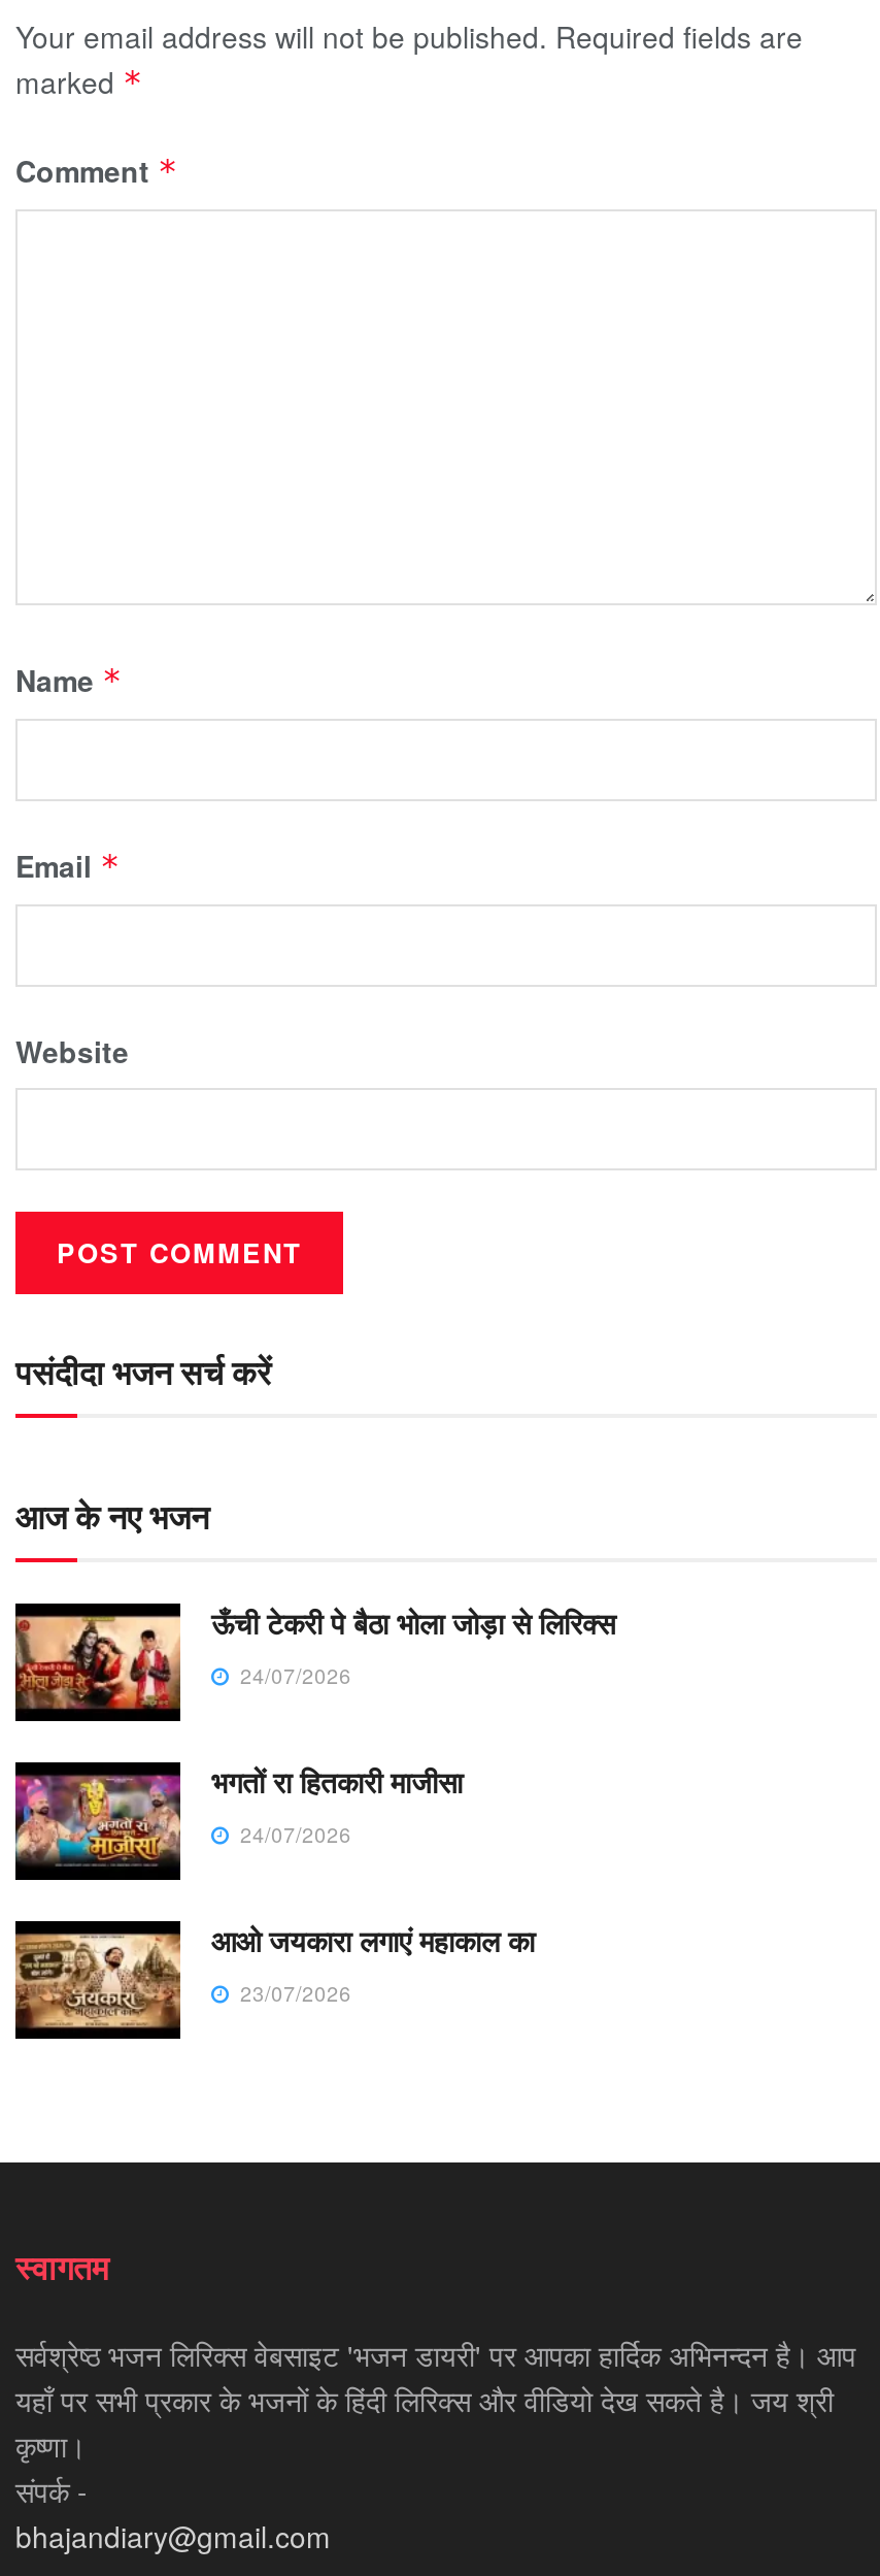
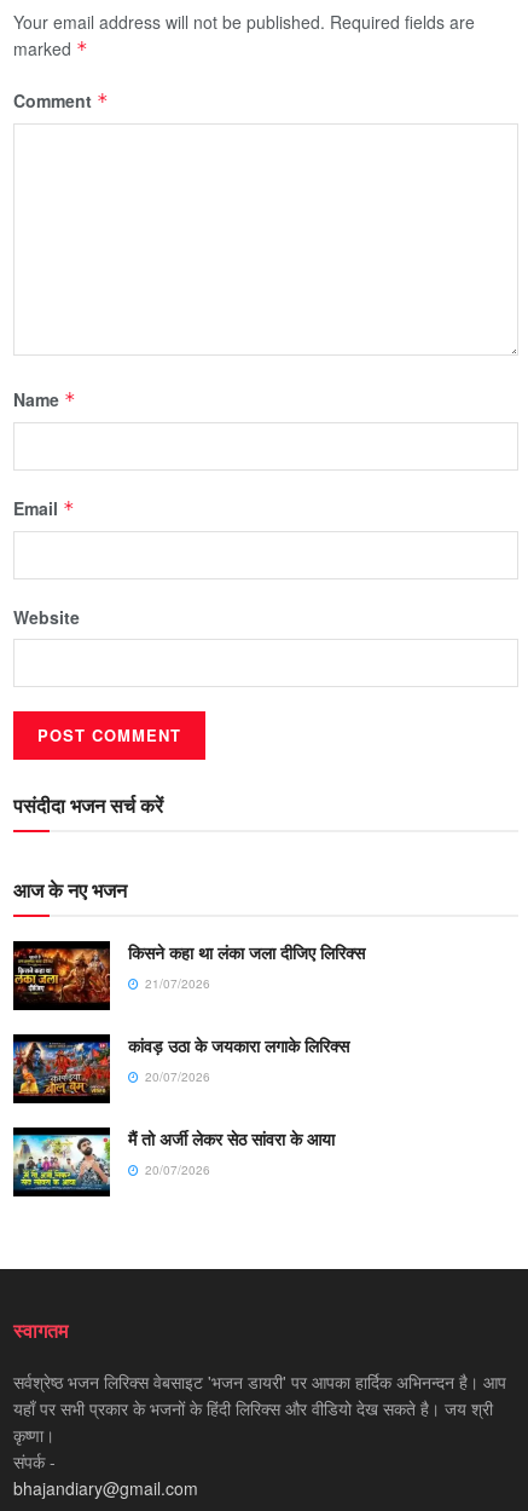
- [image]
- ऊँची टेकरी पे बैठा भोला जोड़ा से लिरिक्स
- 24/07/2026
+ [image]
+ किसने कहा था लंका जला दीजिए लिरिक्स
+ 21/07/2026

- [image]
- भगतों रा हितकारी माजीसा
- 24/07/2026
+ [image]
+ कांवड़ उठा के जयकारा लगाके लिरिक्स
+ 20/07/2026

- [image]
- आओ जयकारा लगाएं महाकाल का
- 23/07/2026
+ [image]
+ मैं तो अर्जी लेकर सेठ सांवरा के आया
+ 20/07/2026
